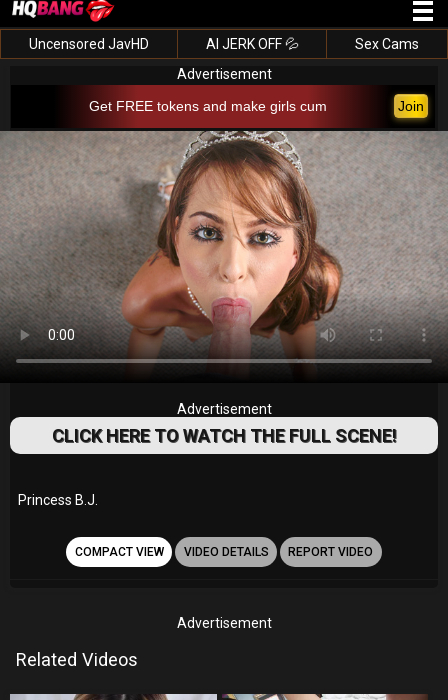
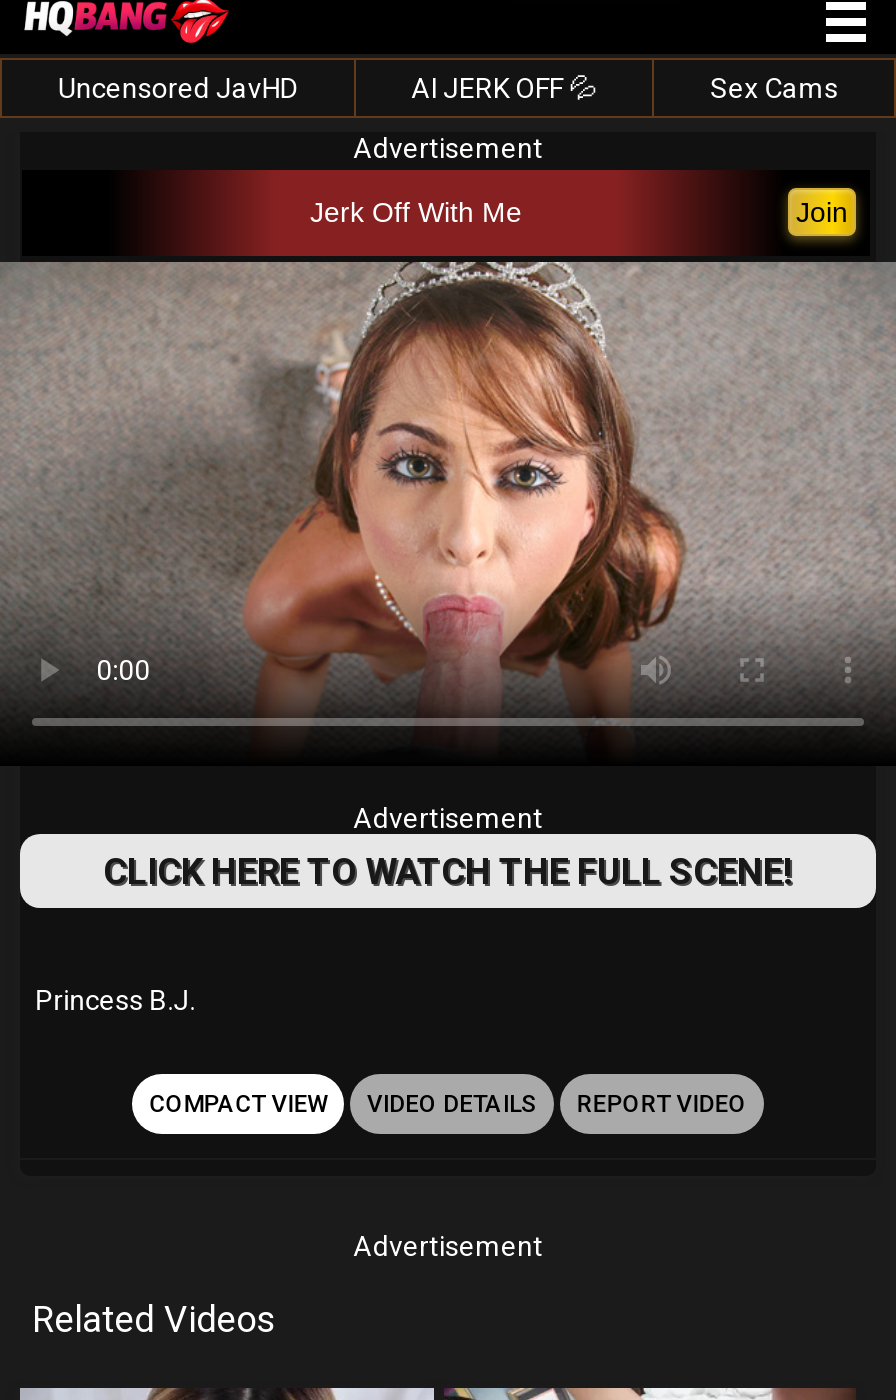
- Get FREE tokens and make girls cum
+ Jerk Off With Me
